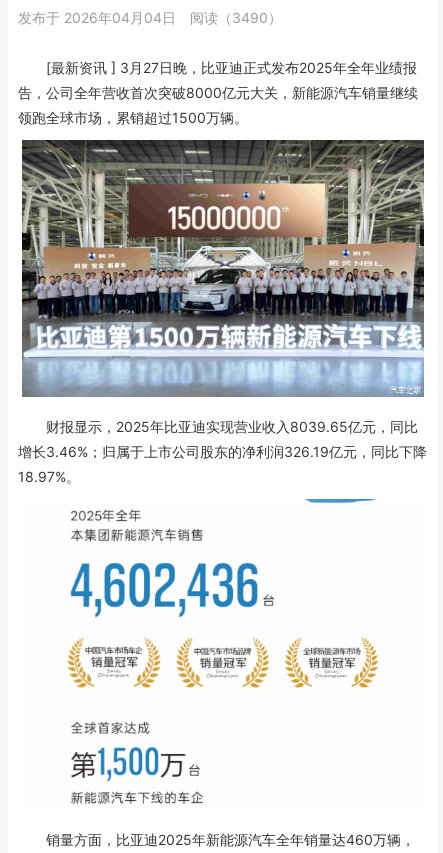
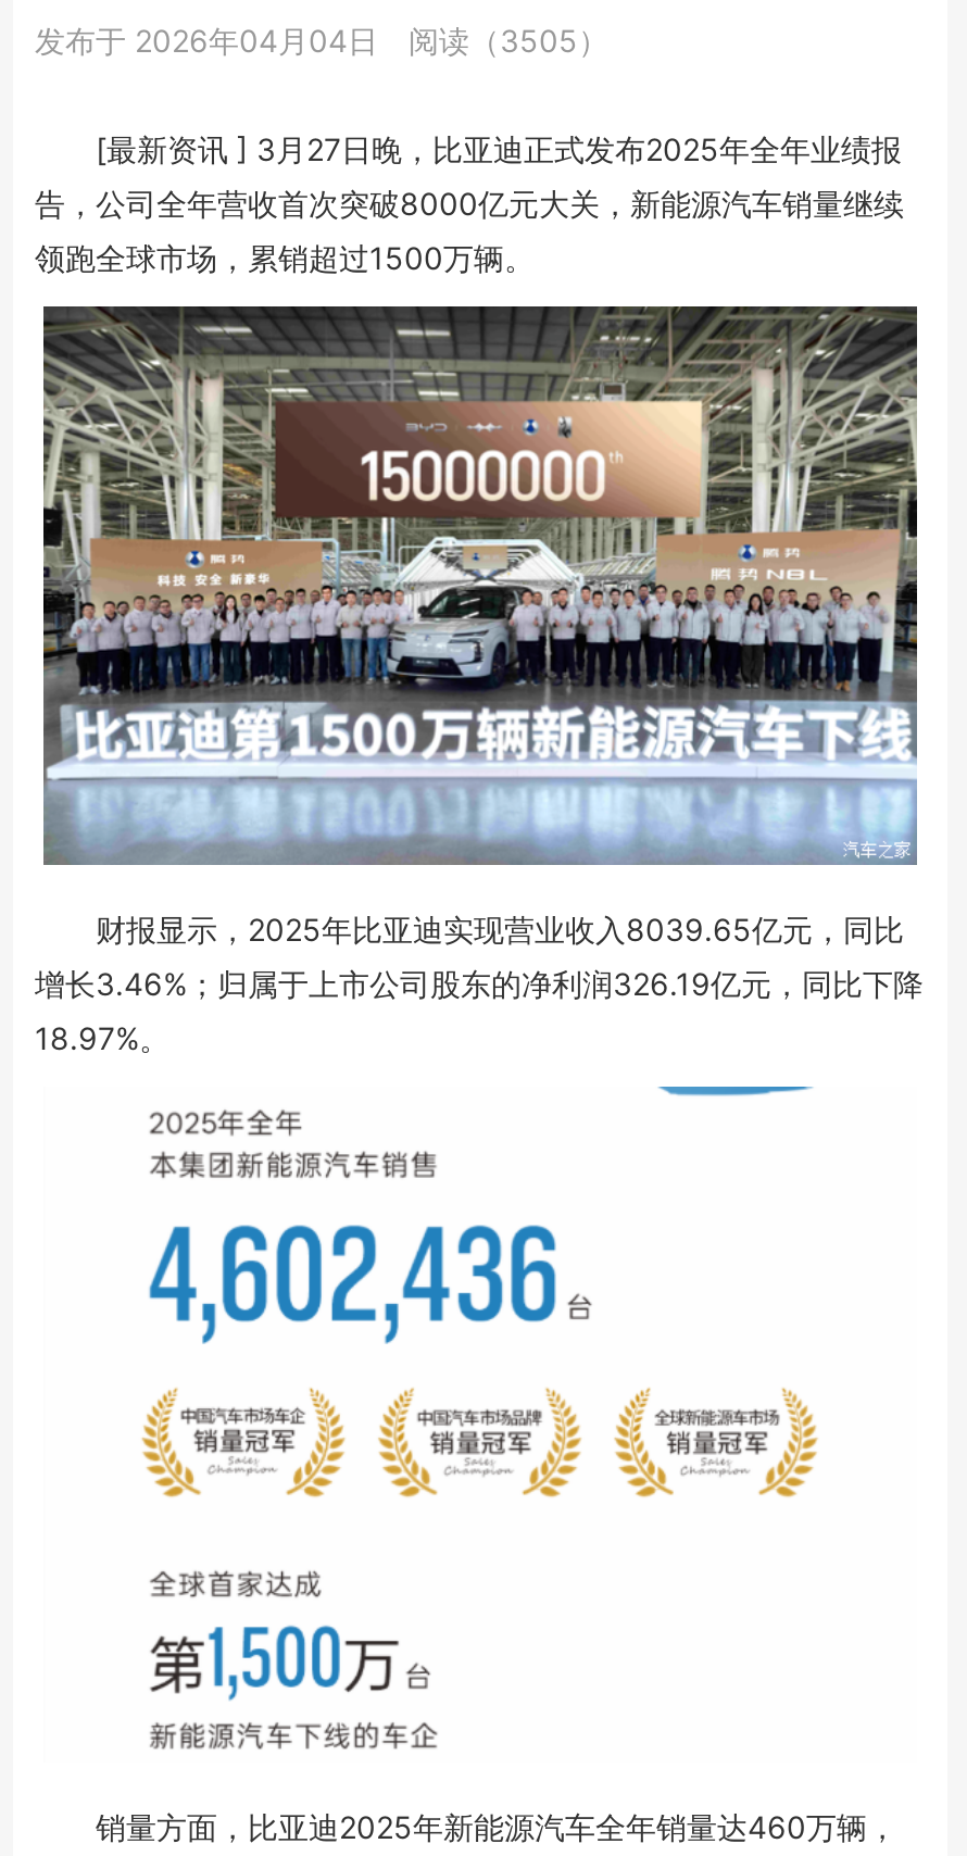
- 发布于 2026年04月04日 阅读（3490）
+ 发布于 2026年04月04日 阅读（3505）
